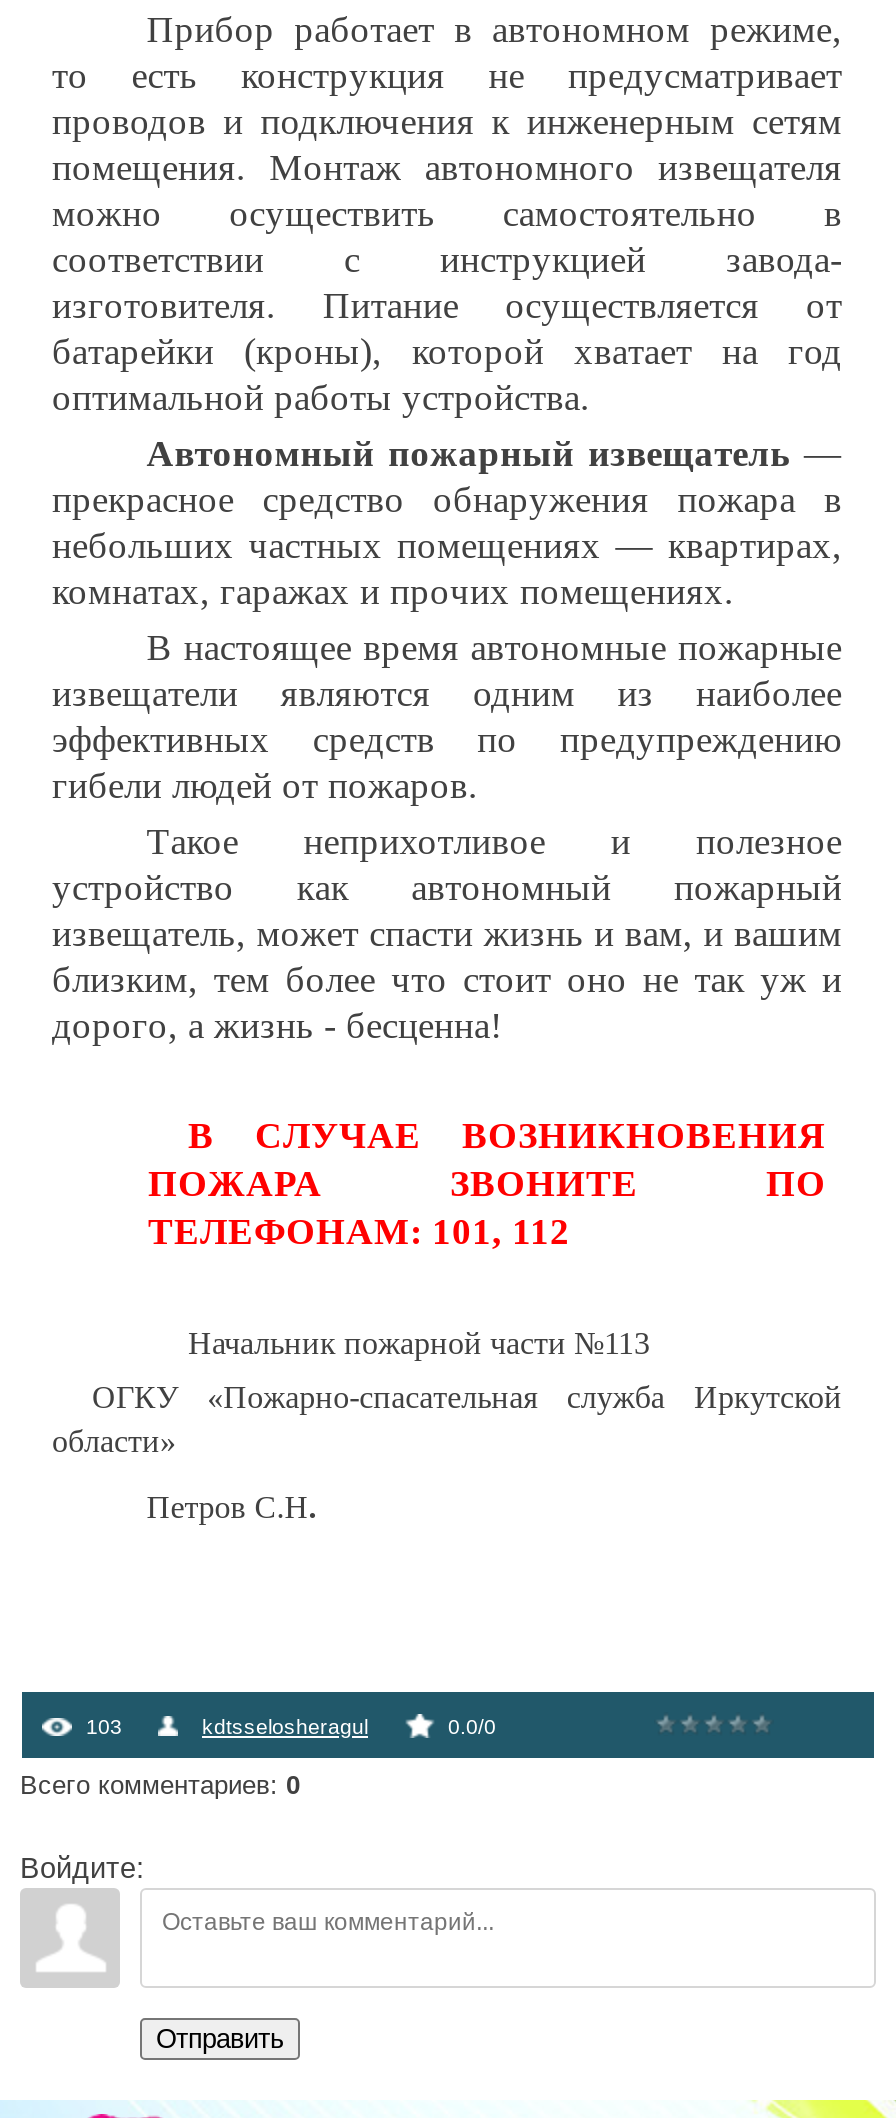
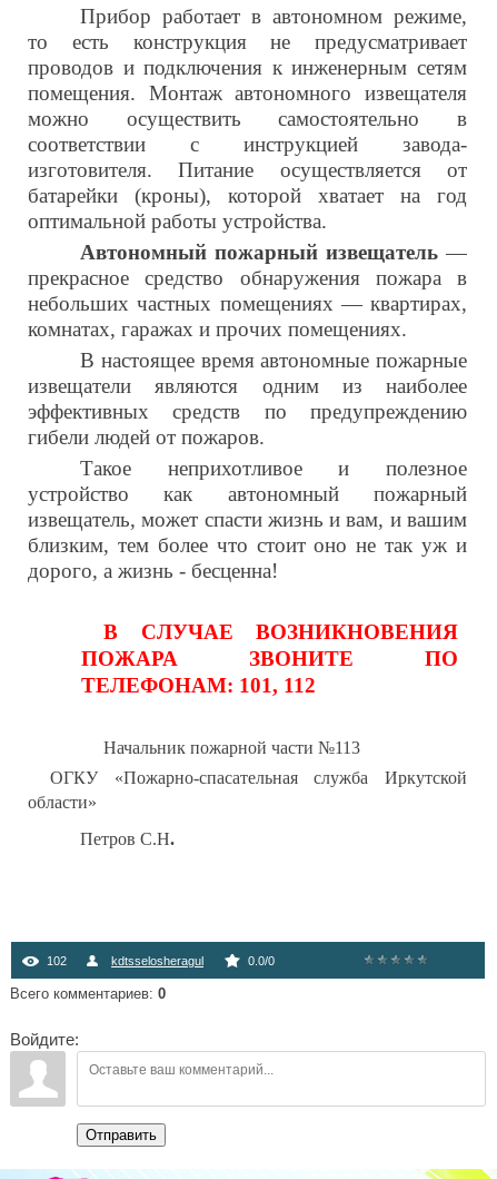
- 103
+ 102
